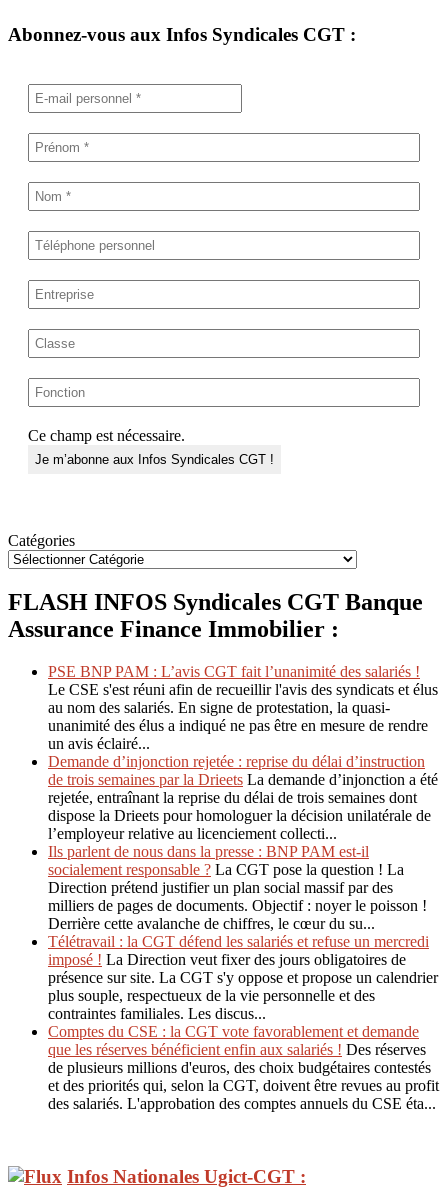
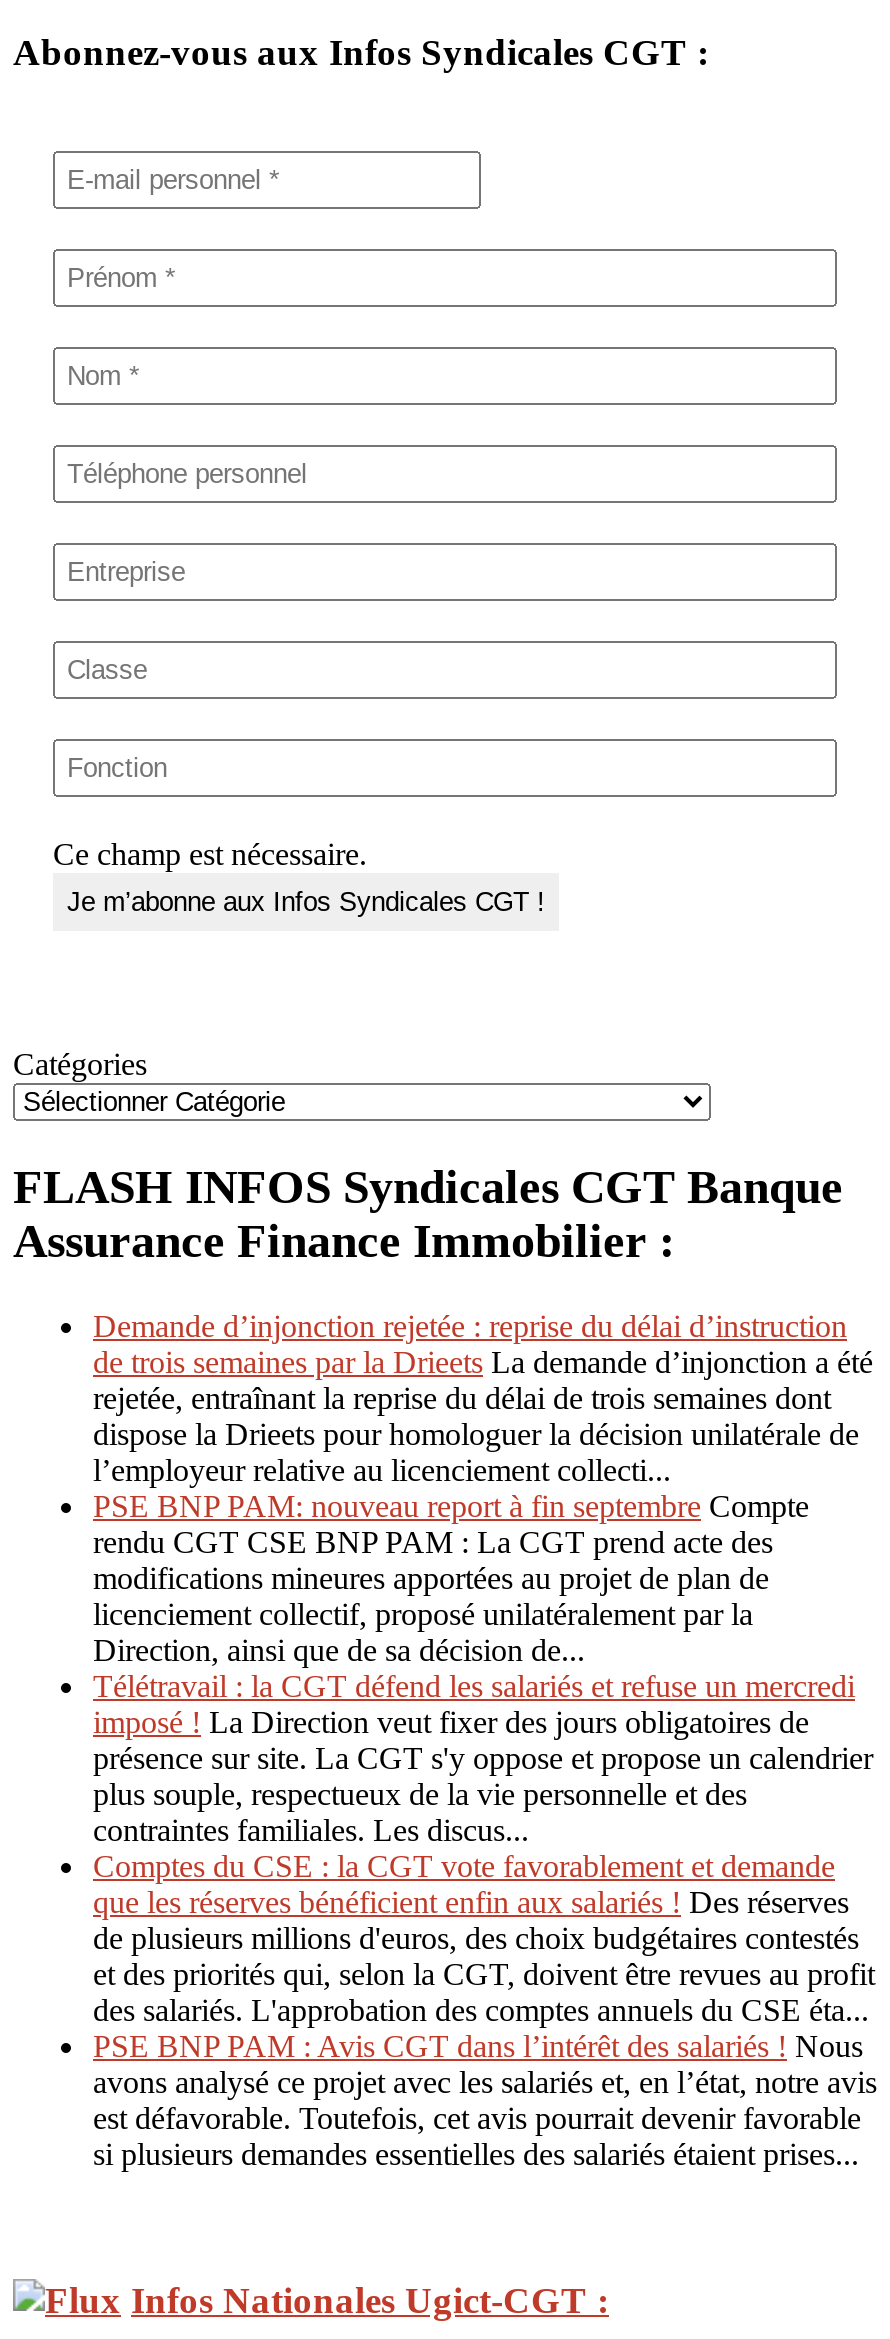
- PSE BNP PAM : L’avis CGT fait l’unanimité des salariés !
- Le CSE s'est réuni afin de recueillir l'avis des syndicats et élus
- au nom des salariés. En signe de protestation, la quasi-
- unanimité des élus a indiqué ne pas être en mesure de rendre
- un avis éclairé...

moved up: Demande d’injonction rejetée : reprise du délai d’instruction | de trois semaines par la Drieets La demande d’injonction a été | rejetée, entraînant la reprise du délai de trois semaines dont | dispose la Drieets pour homologuer la décision unilatérale de | l’employeur relative au licenciement collecti...

- Ils parlent de nous dans la presse : BNP PAM est-il
- socialement responsable ? La CGT pose la question ! La
- Direction prétend justifier un plan social massif par des
- milliers de pages de documents. Objectif : noyer le poisson !
- Derrière cette avalanche de chiffres, le cœur du su...
+ PSE BNP PAM: nouveau report à fin septembre Compte
+ rendu CGT CSE BNP PAM : La CGT prend acte des
+ modifications mineures apportées au projet de plan de
+ licenciement collectif, proposé unilatéralement par la
+ Direction, ainsi que de sa décision de...

moved up: Télétravail : la CGT défend les salariés et refuse un mercredi | imposé ! La Direction veut fixer des jours obligatoires de | présence sur site. La CGT s'y oppose et propose un calendrier | ... | et des priorités qui, selon la CGT, doivent être revues au profit | des salariés. L'approbation des comptes annuels du CSE éta...

+ PSE BNP PAM : Avis CGT dans l’intérêt des salariés ! Nous
+ avons analysé ce projet avec les salariés et, en l’état, notre avis
+ est défavorable. Toutefois, cet avis pourrait devenir favorable
+ si plusieurs demandes essentielles des salariés étaient prises...
